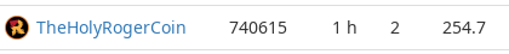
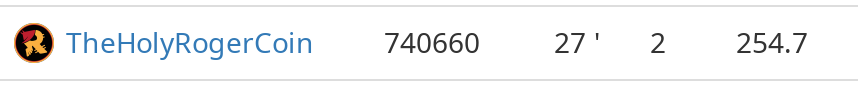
- 740615
- 1 h
+ 740660
+ 27 '
